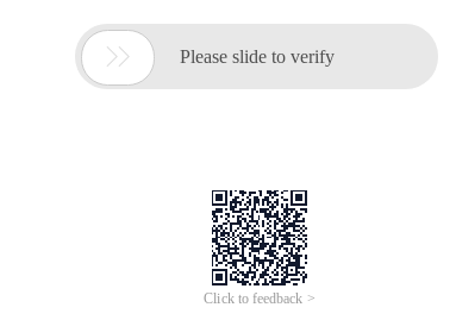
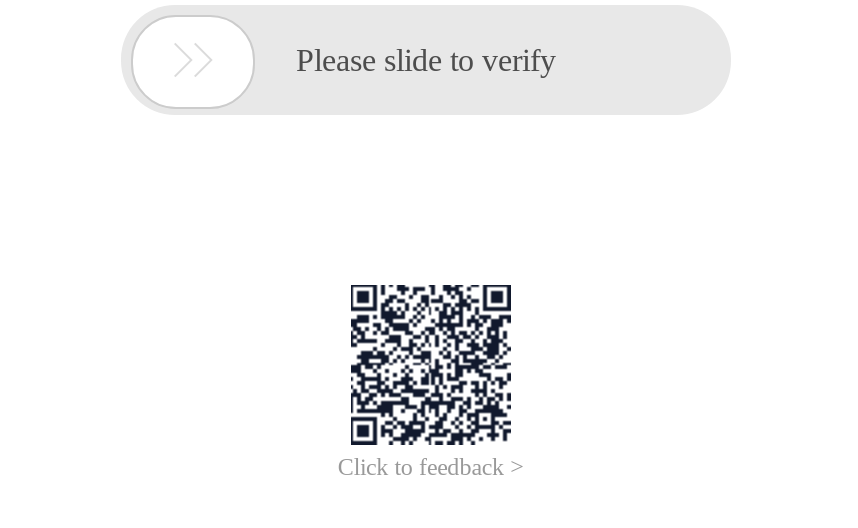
- [image]
+ [image]
